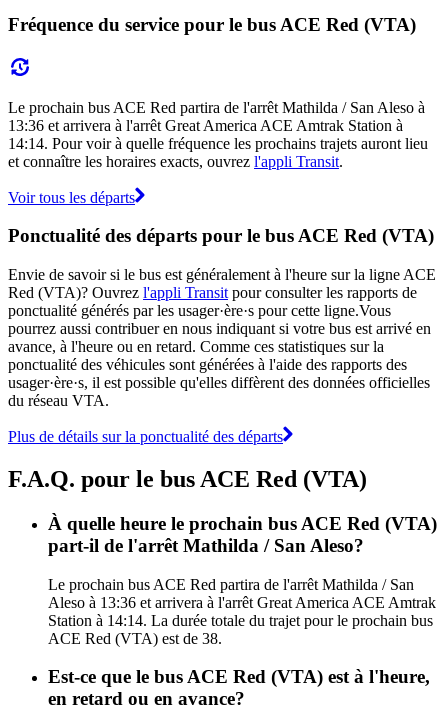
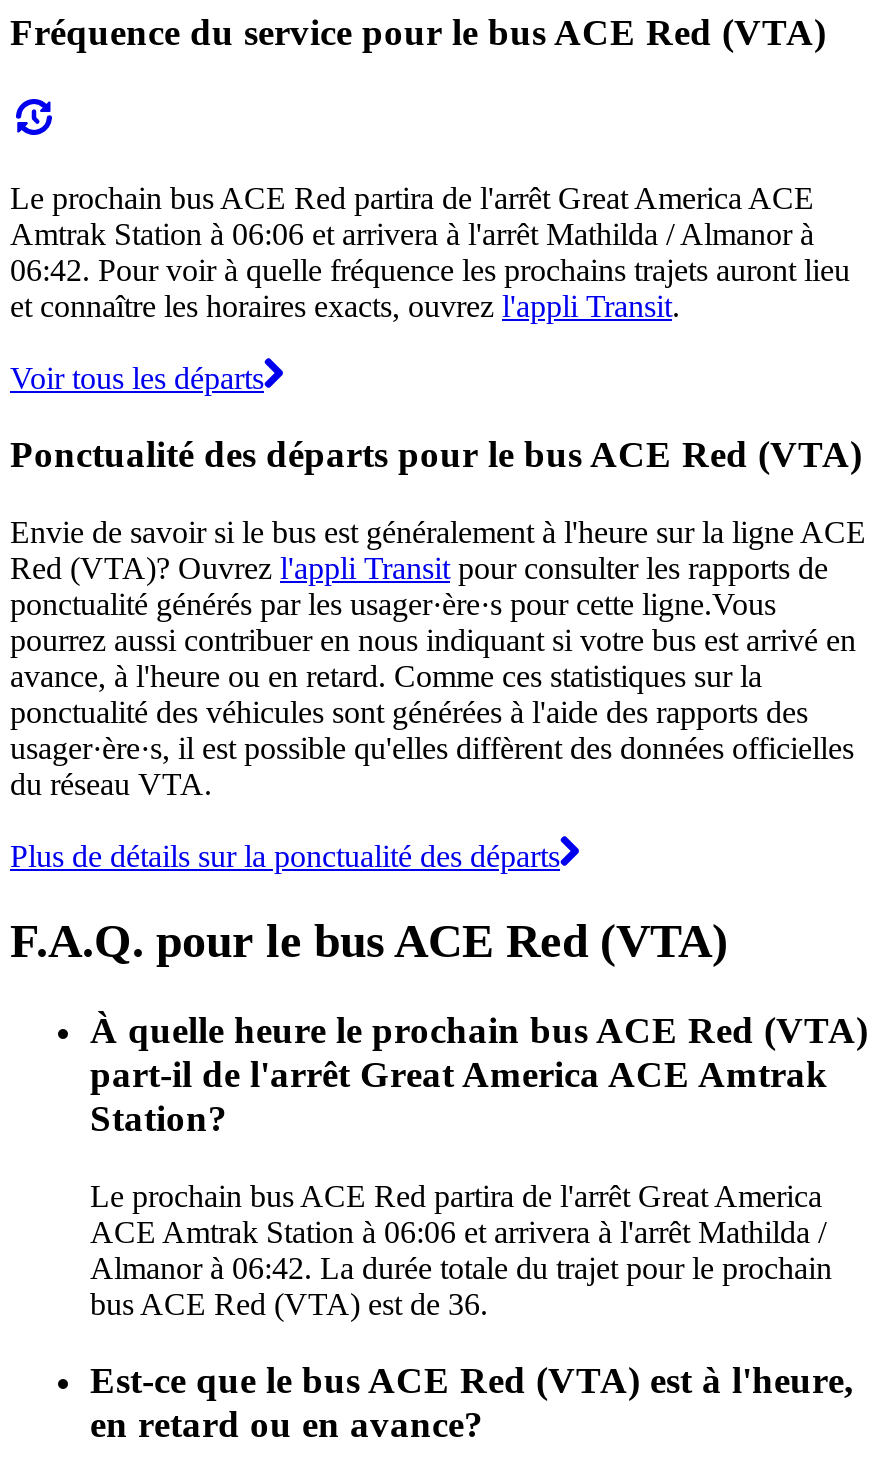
- Le prochain bus ACE Red partira de l'arrêt Mathilda / San Aleso à
- 13:36 et arrivera à l'arrêt Great America ACE Amtrak Station à
- 14:14. Pour voir à quelle fréquence les prochains trajets auront lieu
+ Le prochain bus ACE Red partira de l'arrêt Great America ACE
+ Amtrak Station à 06:06 et arrivera à l'arrêt Mathilda / Almanor à
+ 06:42. Pour voir à quelle fréquence les prochains trajets auront lieu

- part-il de l'arrêt Mathilda / San Aleso?
+ part-il de l'arrêt Great America ACE Amtrak
+ Station?

- Le prochain bus ACE Red partira de l'arrêt Mathilda / San
- Aleso à 13:36 et arrivera à l'arrêt Great America ACE Amtrak
- Station à 14:14. La durée totale du trajet pour le prochain bus
- ACE Red (VTA) est de 38.
+ Le prochain bus ACE Red partira de l'arrêt Great America
+ ACE Amtrak Station à 06:06 et arrivera à l'arrêt Mathilda /
+ Almanor à 06:42. La durée totale du trajet pour le prochain
+ bus ACE Red (VTA) est de 36.
